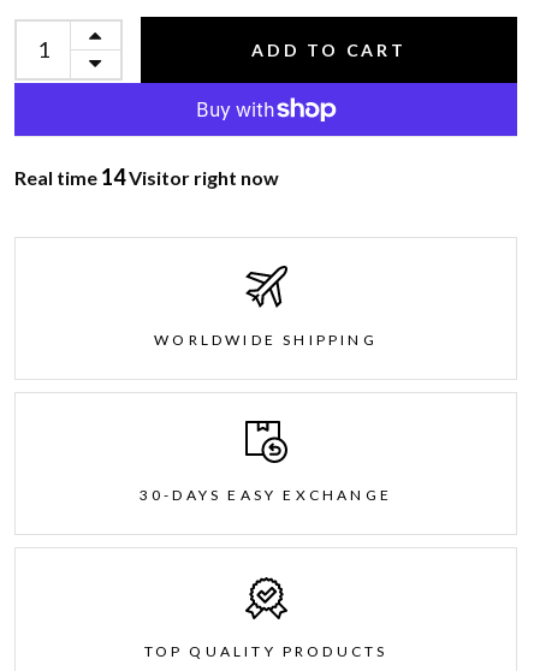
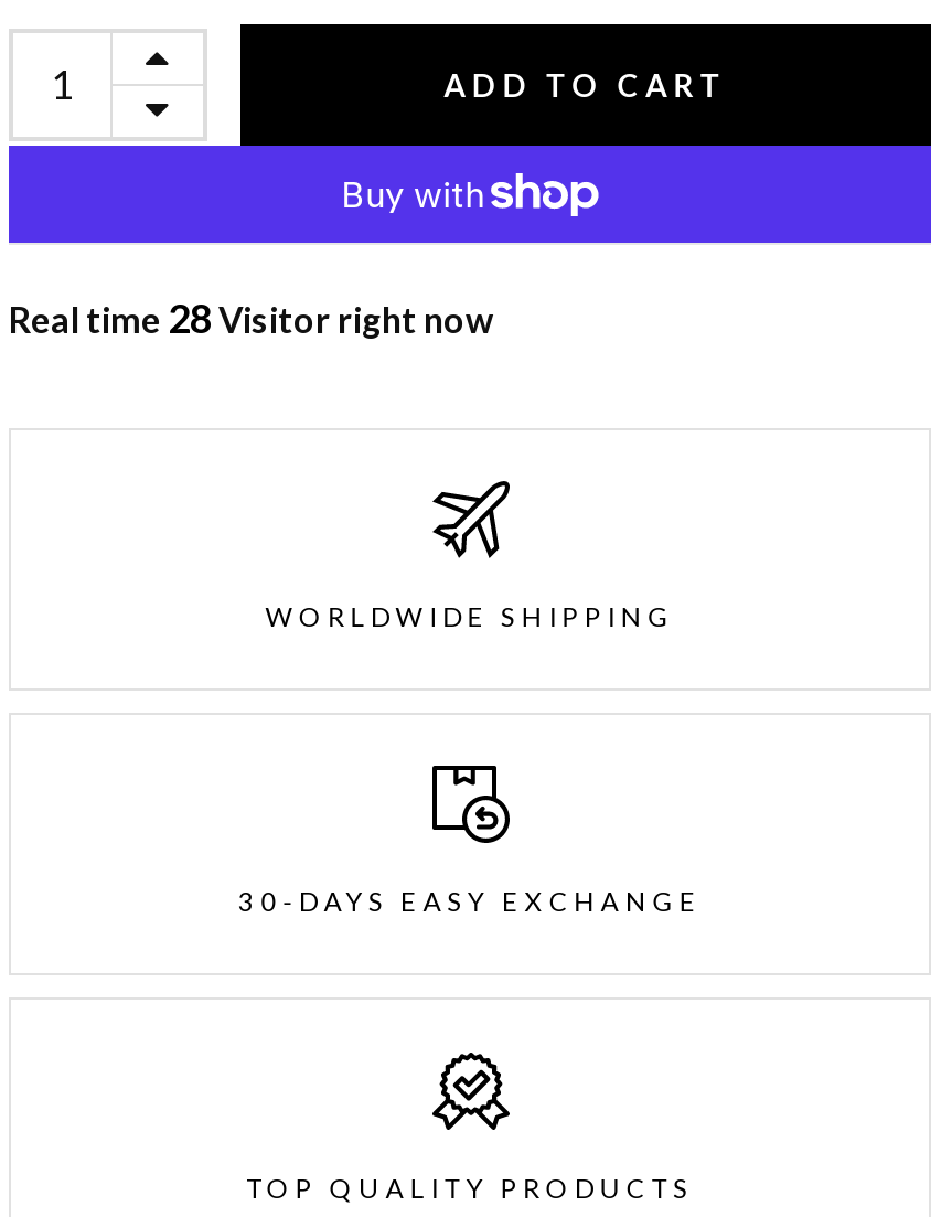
- Real time 14Visitor right now
+ Real time 28Visitor right now
